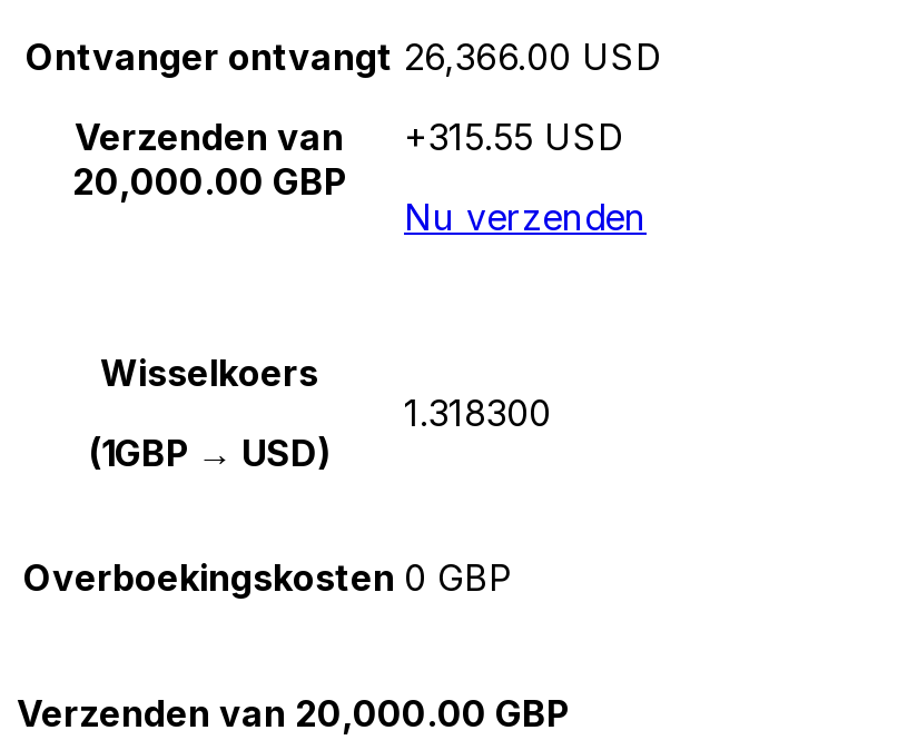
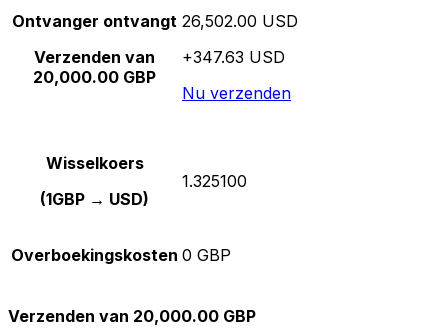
- Ontvanger ontvangt 26,366.00 USD
+ Ontvanger ontvangt 26,502.00 USD

- Verzenden van +315.55 USD
+ Verzenden van +347.63 USD

- 1.318300
+ 1.325100
